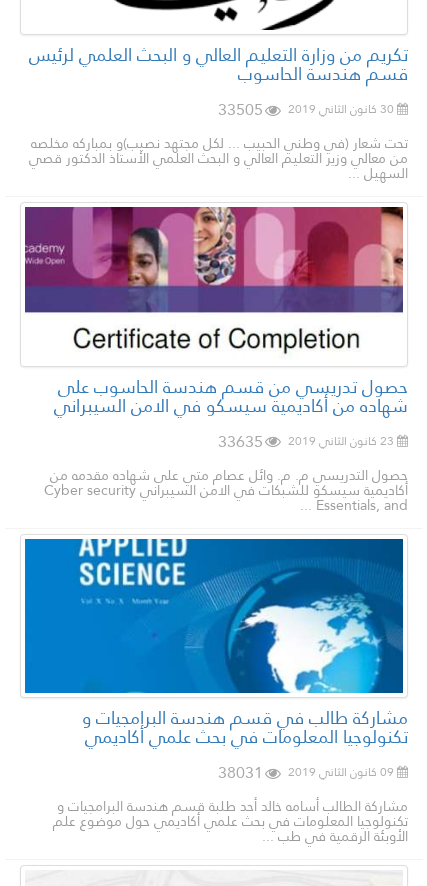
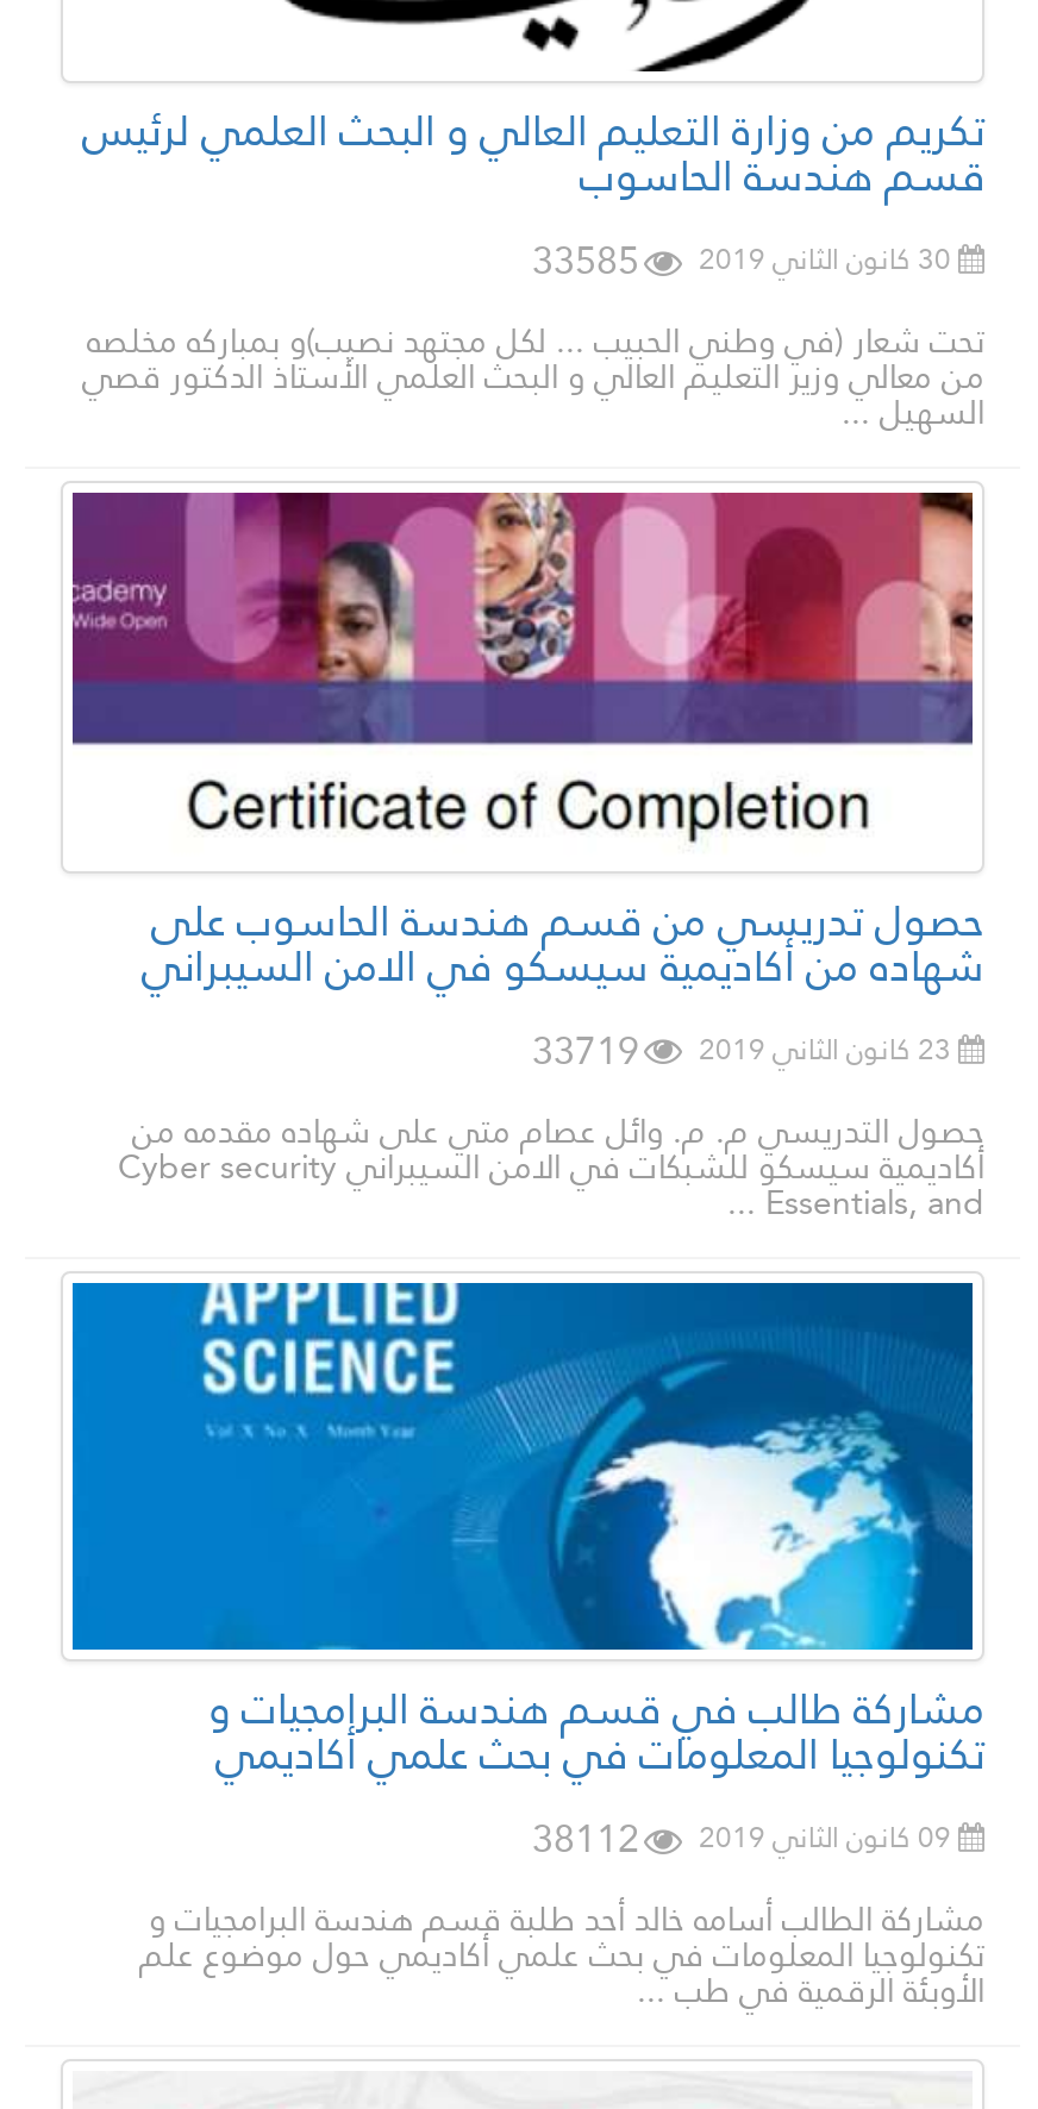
- 33505
+ 33585

- 33635
+ 33719

- 38031
+ 38112
